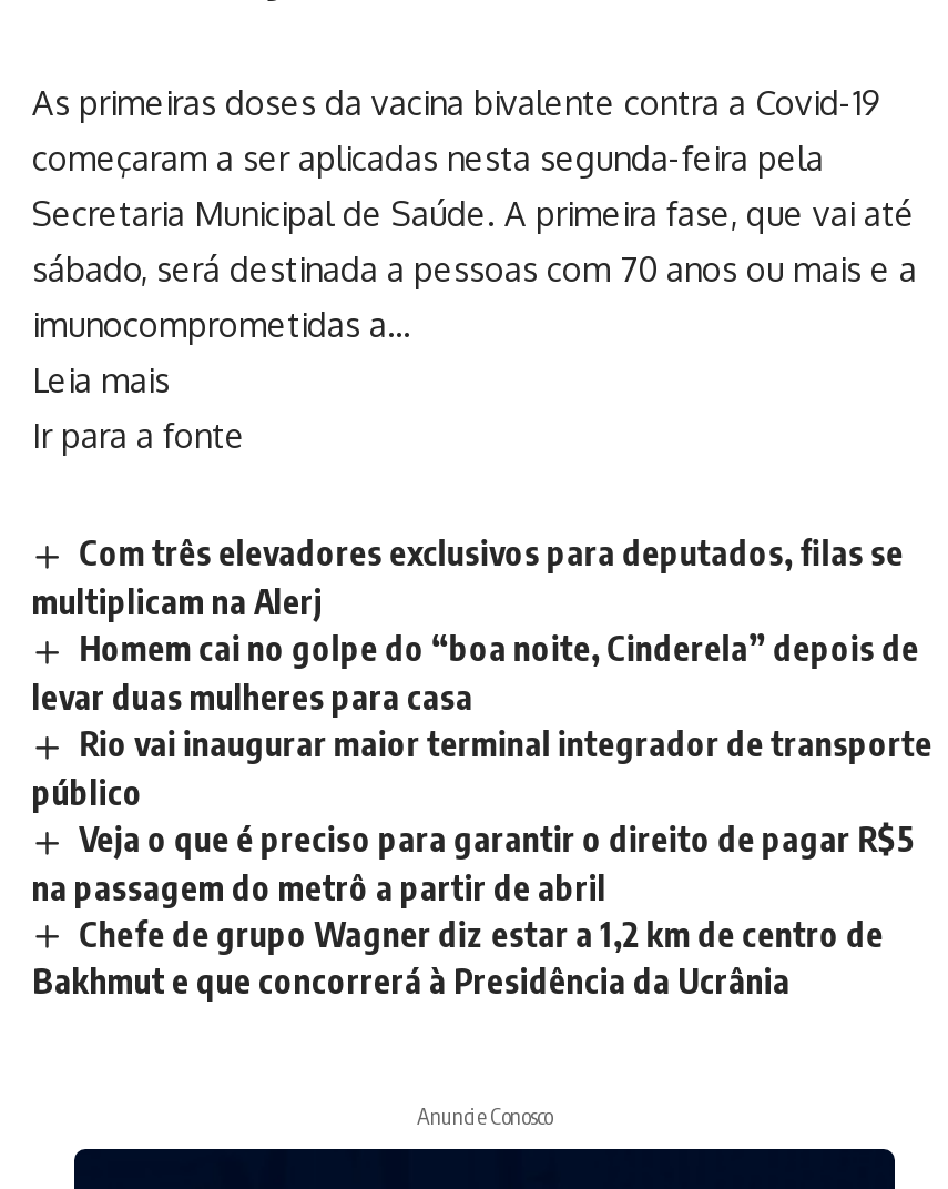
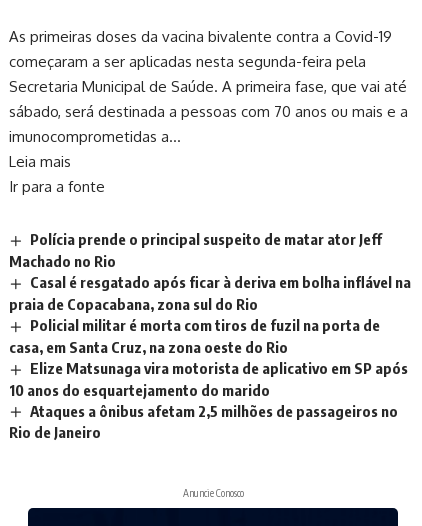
- Com três elevadores exclusivos para deputados, filas se
- multiplicam na Alerj
- Homem cai no golpe do “boa noite, Cinderela” depois de
- levar duas mulheres para casa
- Rio vai inaugurar maior terminal integrador de transporte
- público
- Veja o que é preciso para garantir o direito de pagar R$5
- na passagem do metrô a partir de abril
- Chefe de grupo Wagner diz estar a 1,2 km de centro de
- Bakhmut e que concorrerá à Presidência da Ucrânia
+ Polícia prende o principal suspeito de matar ator Jeff
+ Machado no Rio
+ Casal é resgatado após ficar à deriva em bolha inflável na
+ praia de Copacabana, zona sul do Rio
+ Policial militar é morta com tiros de fuzil na porta de
+ casa, em Santa Cruz, na zona oeste do Rio
+ Elize Matsunaga vira motorista de aplicativo em SP após
+ 10 anos do esquartejamento do marido
+ Ataques a ônibus afetam 2,5 milhões de passageiros no
+ Rio de Janeiro
